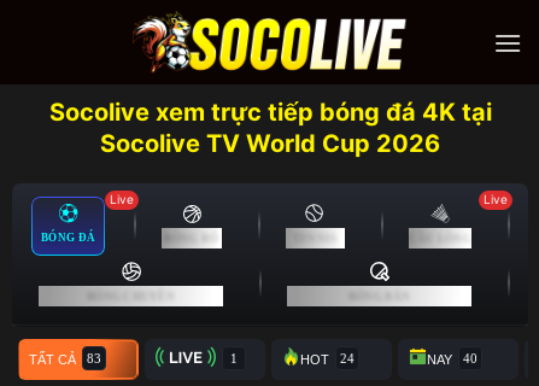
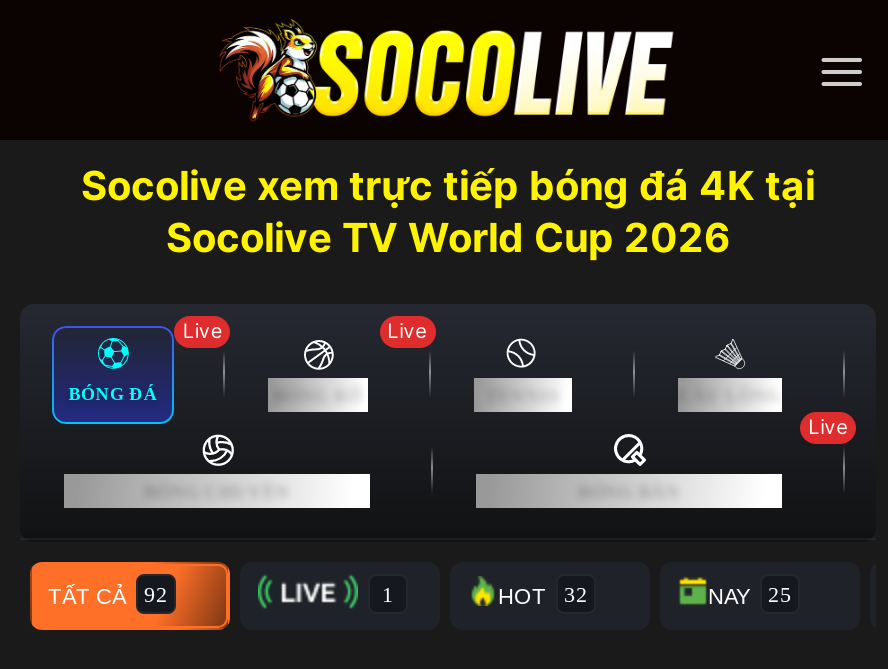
- Live

+ Live

+ Live
